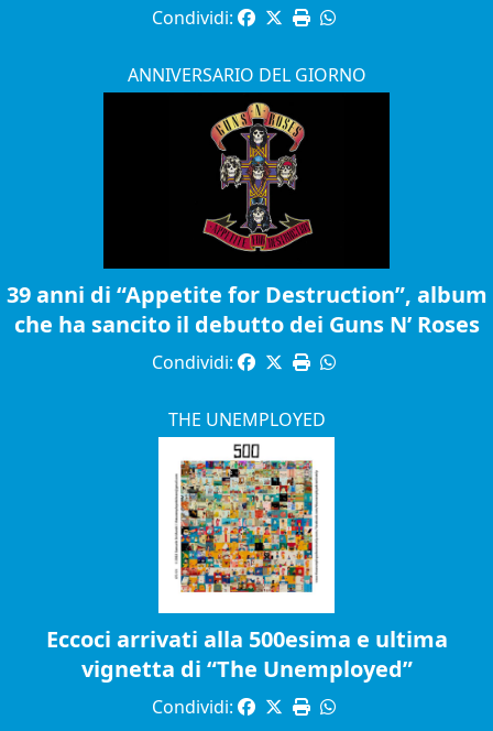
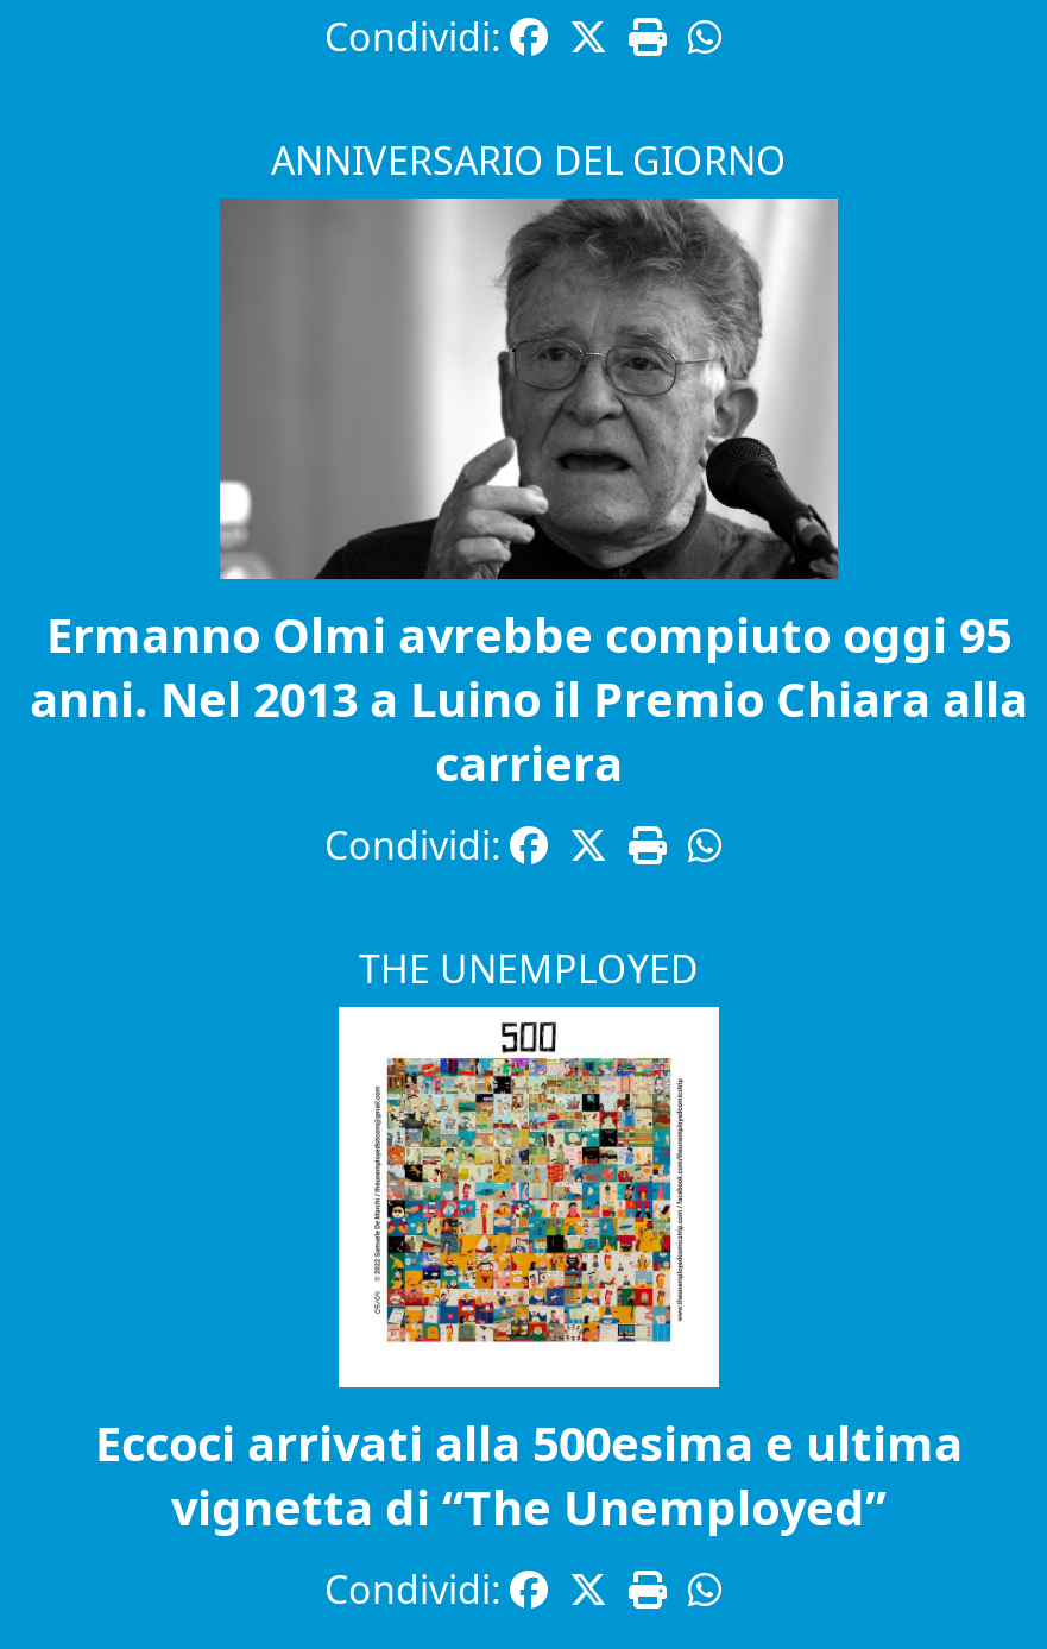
- [image]
- 39 anni di “Appetite for Destruction”, album
- che ha sancito il debutto dei Guns N’ Roses
+ [image]
+ Ermanno Olmi avrebbe compiuto oggi 95
+ anni. Nel 2013 a Luino il Premio Chiara alla
+ carriera
